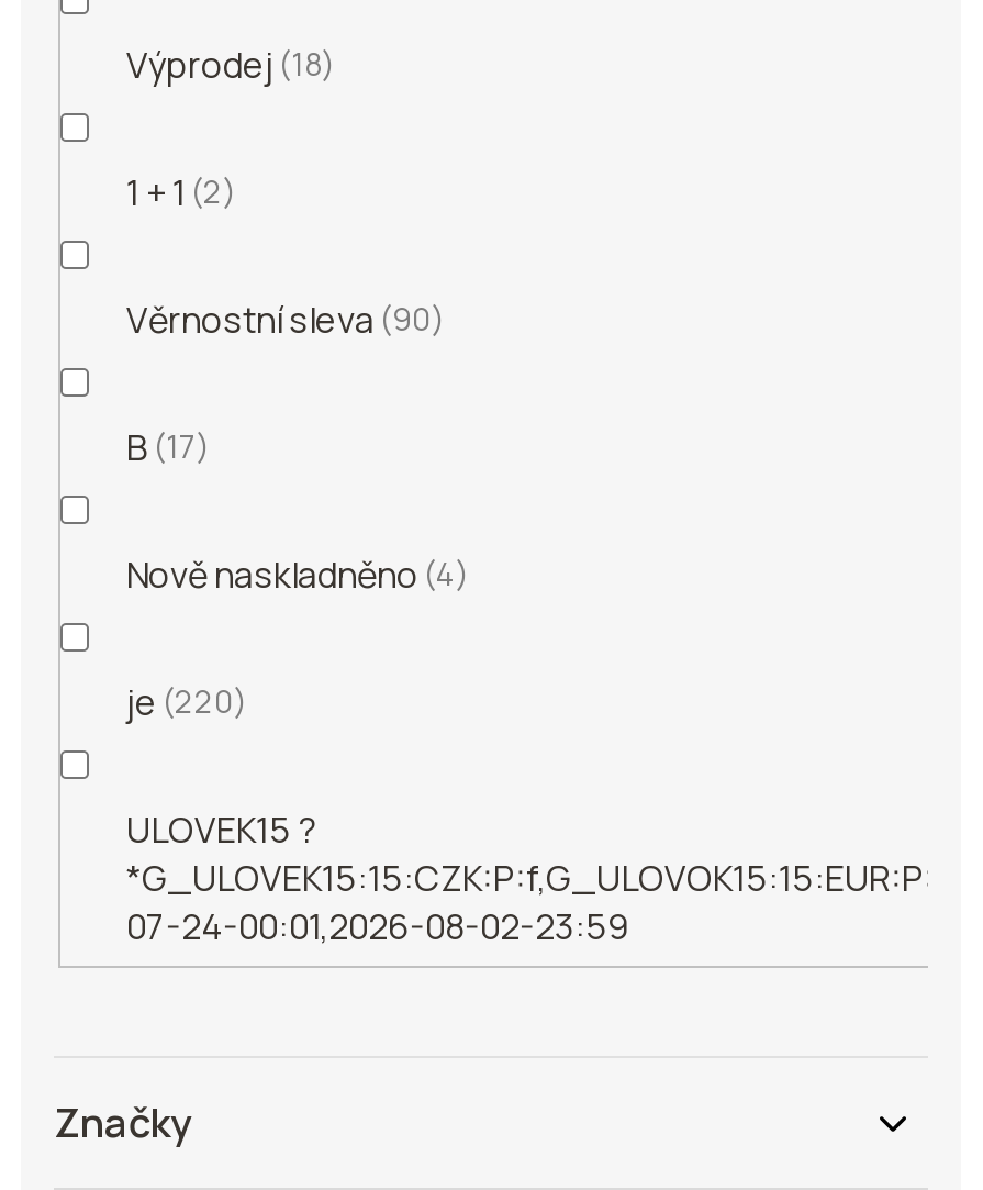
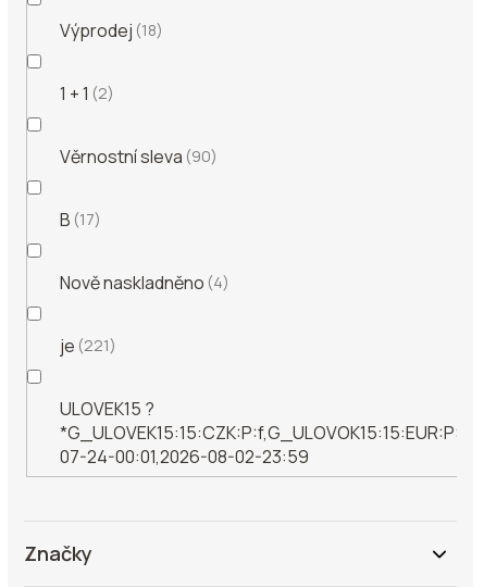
- je 220
+ je 221
